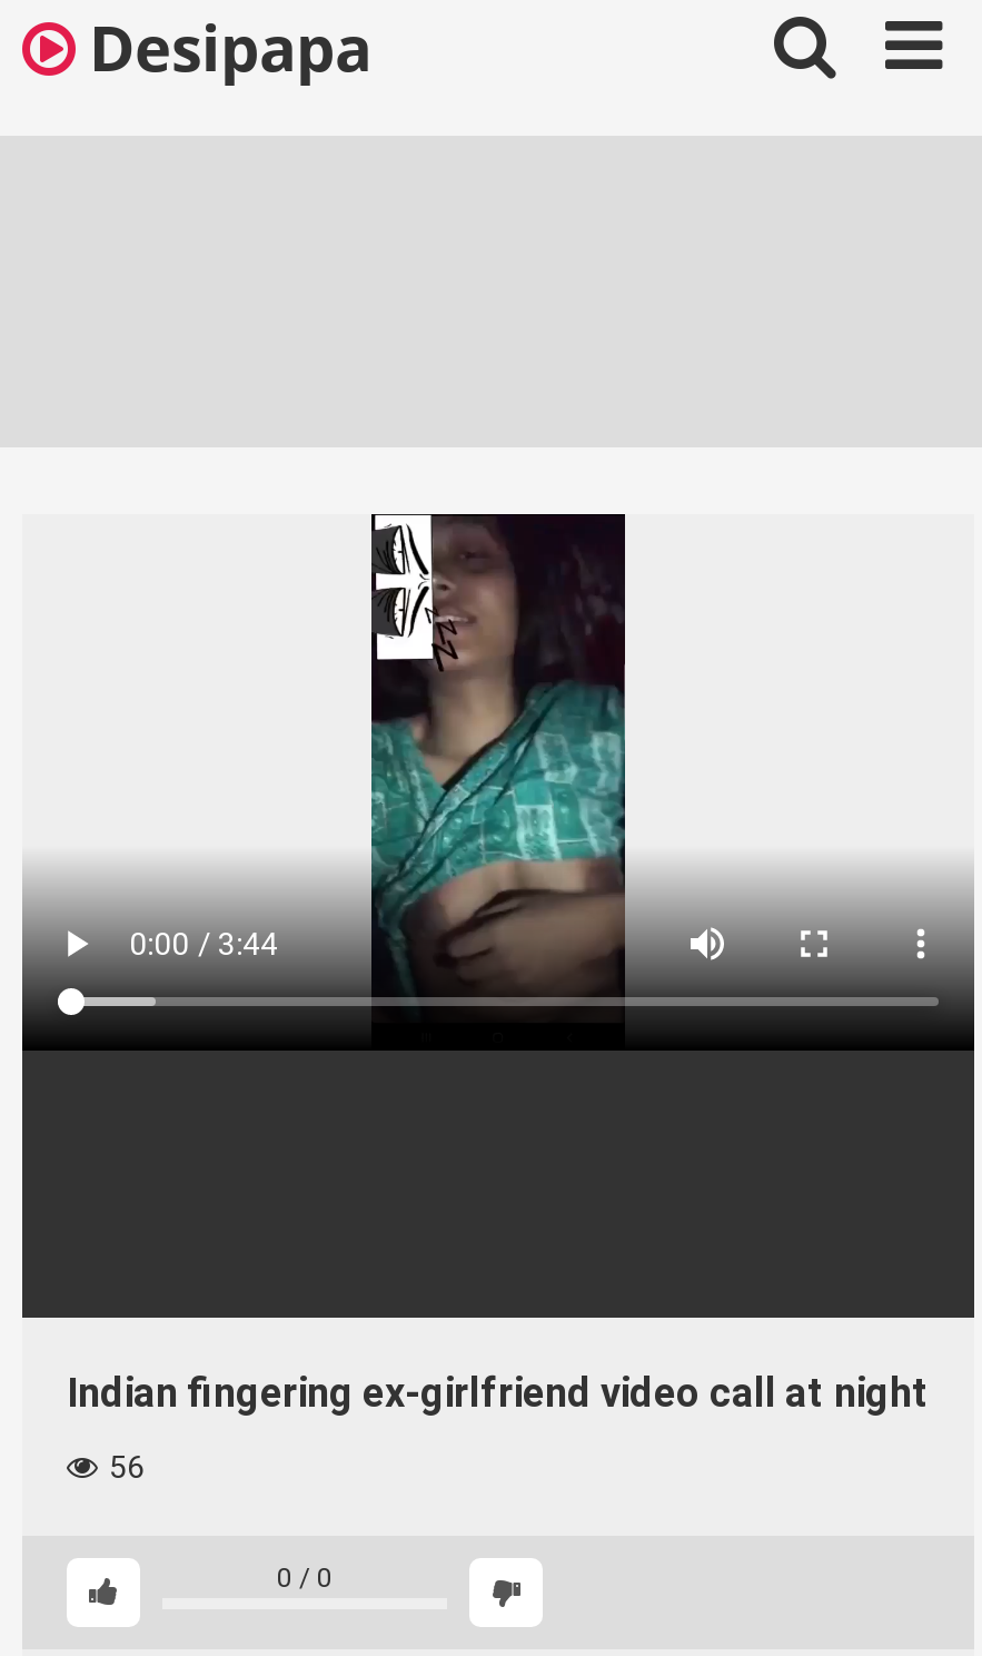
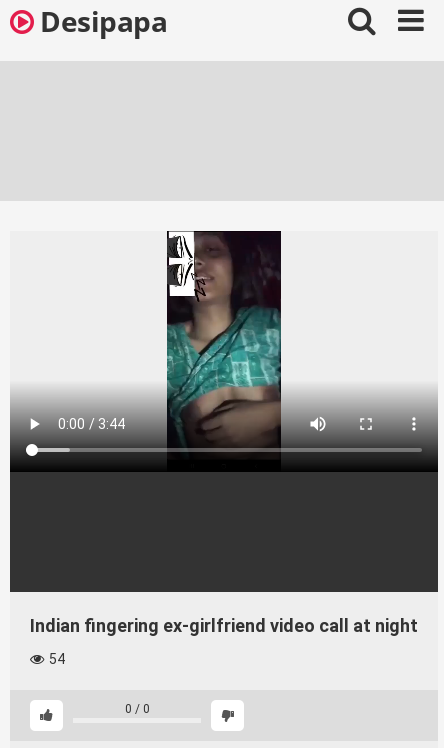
- 56
+ 54
